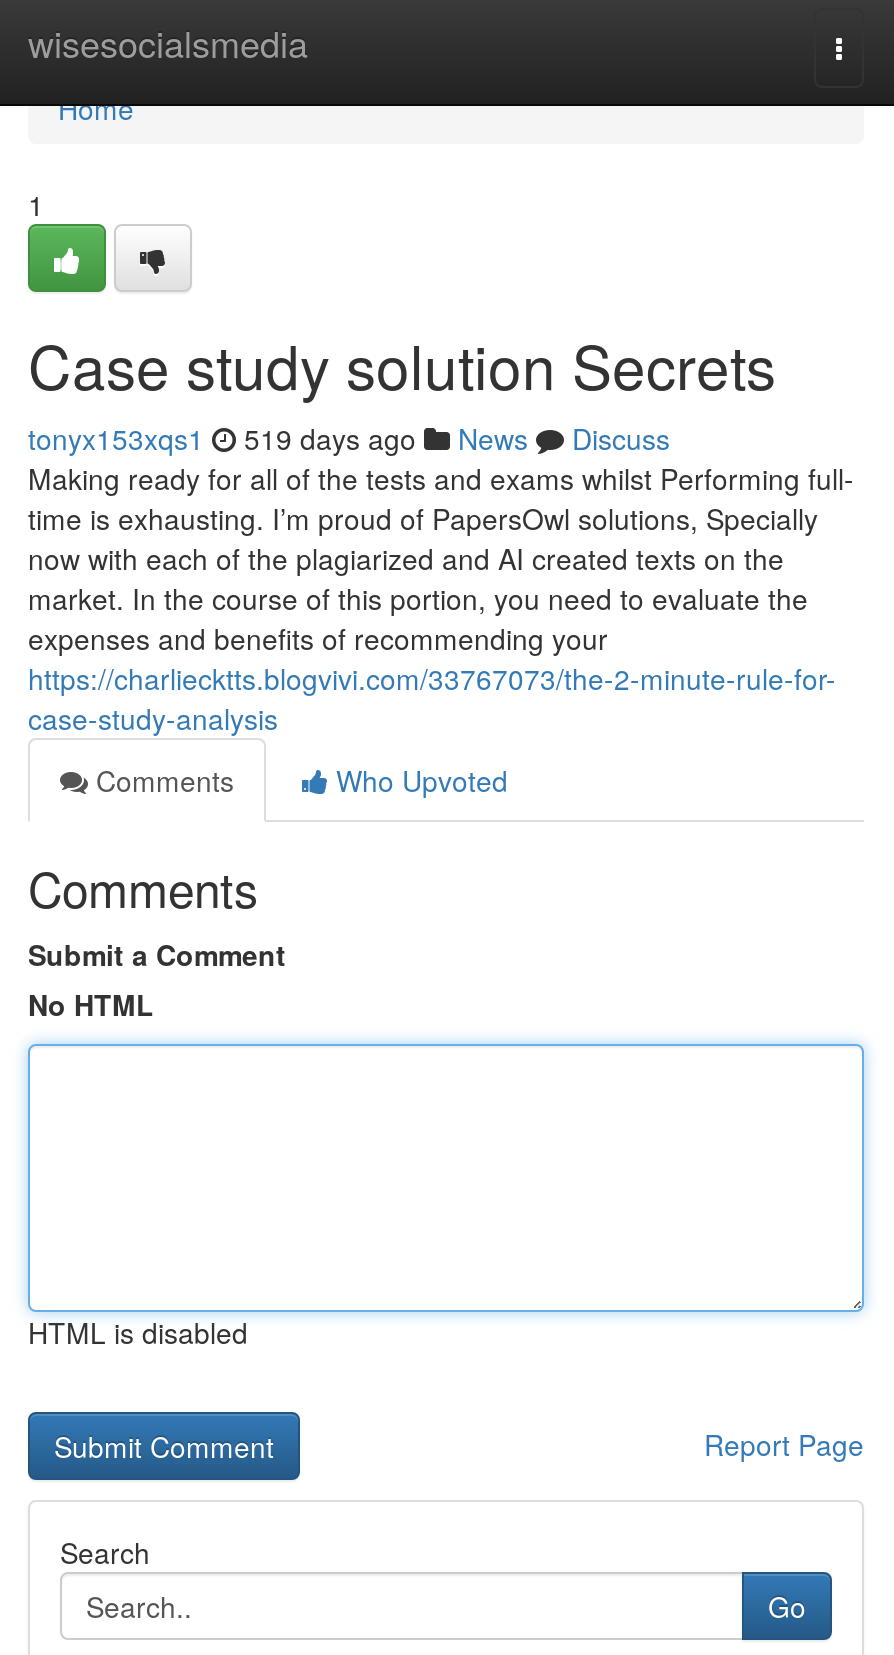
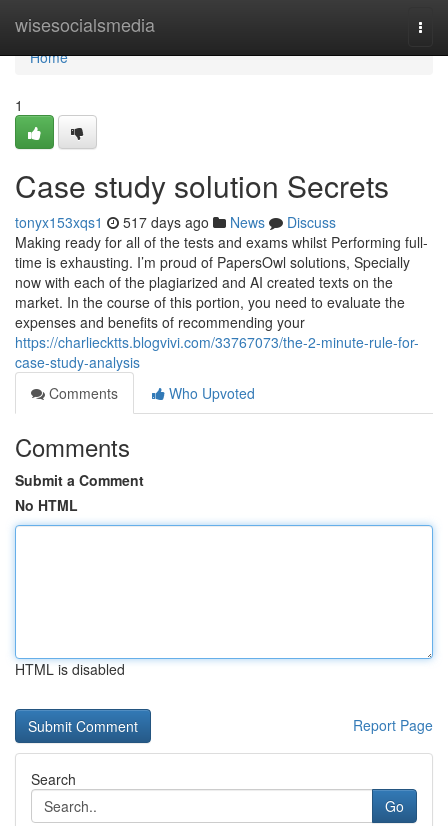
- tonyx153xqs1 519 days ago News Discuss
+ tonyx153xqs1 517 days ago News Discuss
